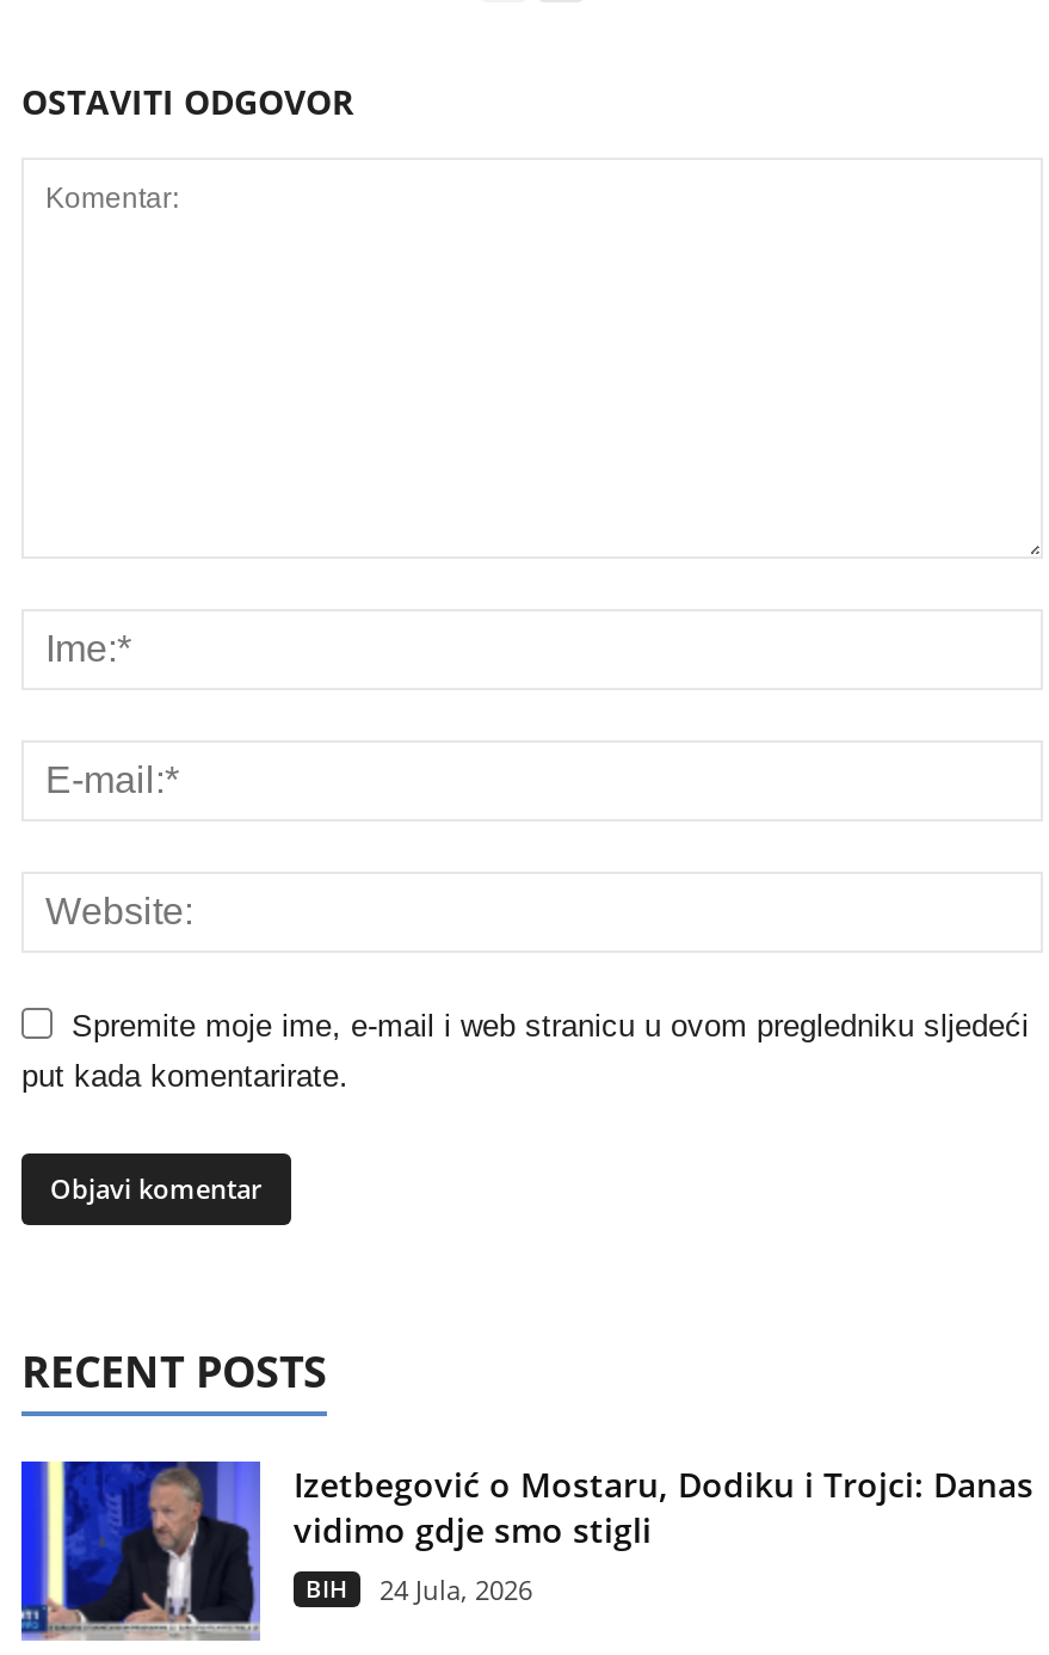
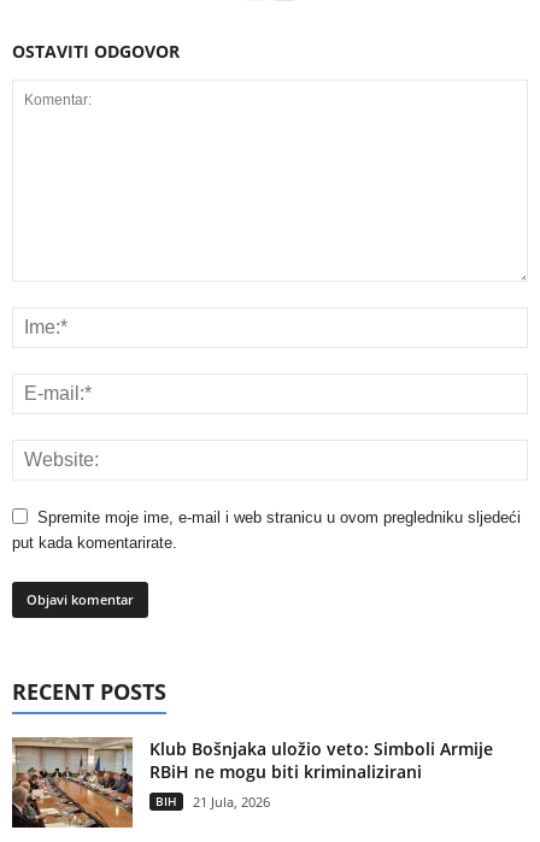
- [image]
- Izetbegović o Mostaru, Dodiku i Trojci: Danas
- vidimo gdje smo stigli
+ [image]
+ Klub Bošnjaka uložio veto: Simboli Armije
+ RBiH ne mogu biti kriminalizirani

- BIH 24 Jula, 2026
+ BIH 21 Jula, 2026
